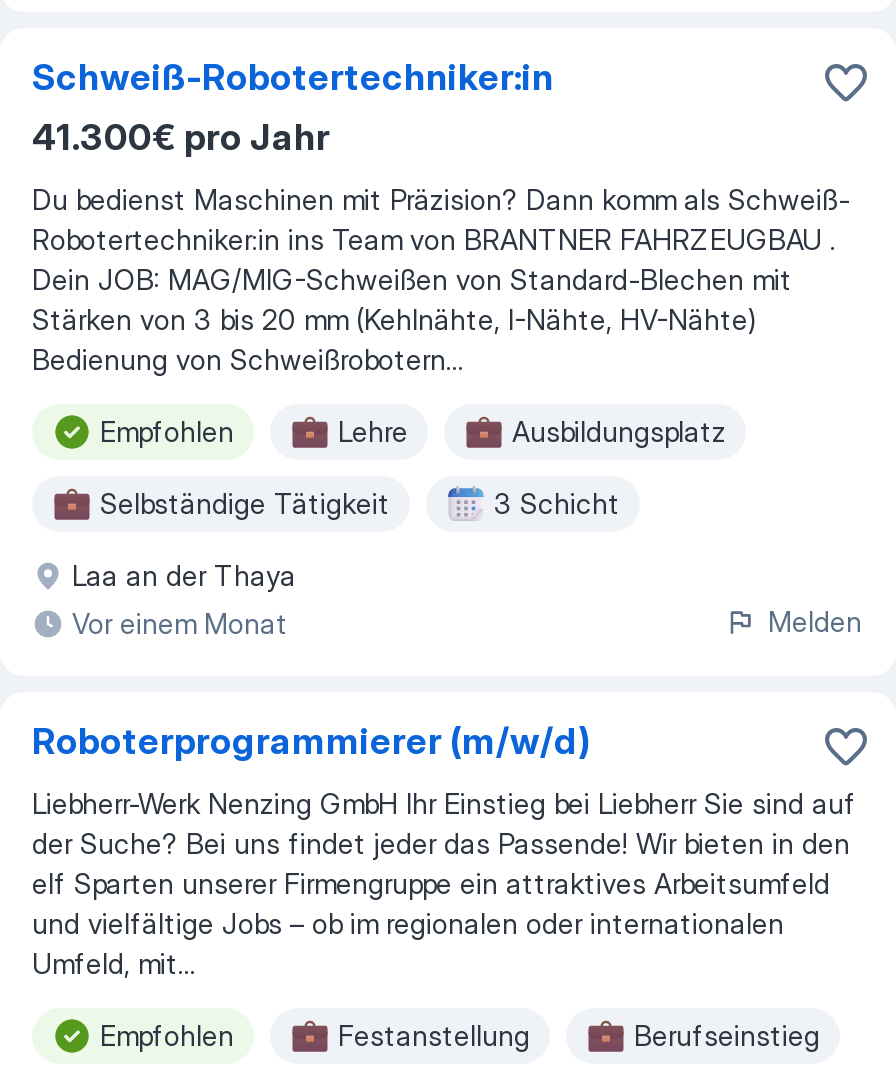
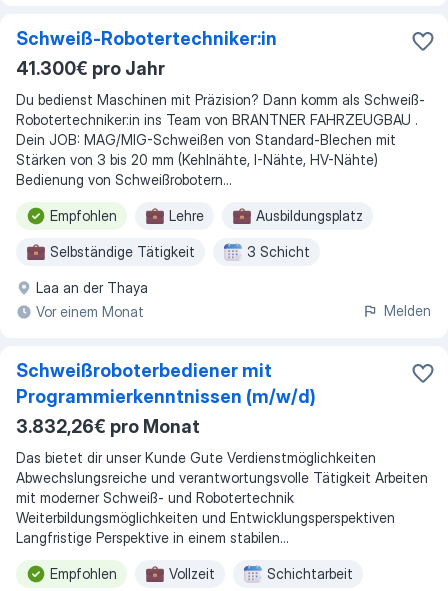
- Roboterprogrammierer (m/w/d)
+ Schweißroboterbediener mit
+ Programmierkenntnissen (m/w/d)
+ 3.832,26€ pro Monat

- Liebherr-Werk Nenzing GmbH Ihr Einstieg bei Liebherr Sie sind auf
- der Suche? Bei uns findet jeder das Passende! Wir bieten in den
- elf Sparten unserer Firmengruppe ein attraktives Arbeitsumfeld
- und vielfältige Jobs – ob im regionalen oder internationalen
- Umfeld, mit...
+ Das bietet dir unser Kunde Gute Verdienstmöglichkeiten
+ Abwechslungsreiche und verantwortungsvolle Tätigkeit Arbeiten
+ mit moderner Schweiß- und Robotertechnik
+ Weiterbildungsmöglichkeiten und Entwicklungsperspektiven
+ Langfristige Perspektive in einem stabilen...

- Festanstellung
- Berufseinstieg
+ Vollzeit
+ Schichtarbeit
